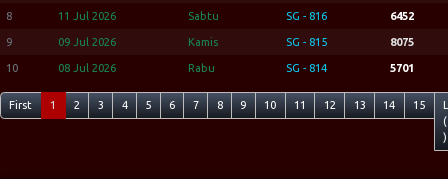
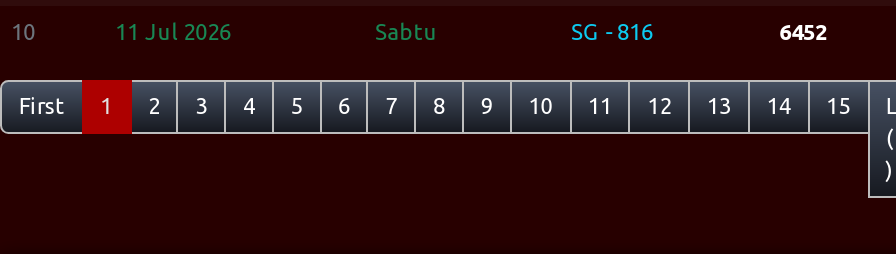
- 8
+ 10

- 9
- 09 Jul 2026
- Kamis
- SG - 815
- 8075
- 10
- 08 Jul 2026
- Rabu
- SG - 814
- 5701
